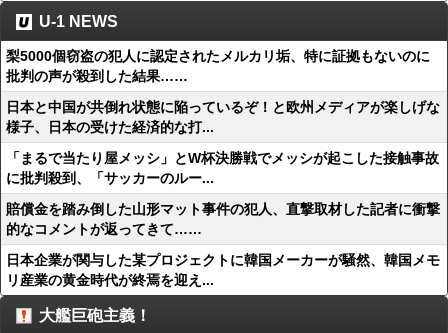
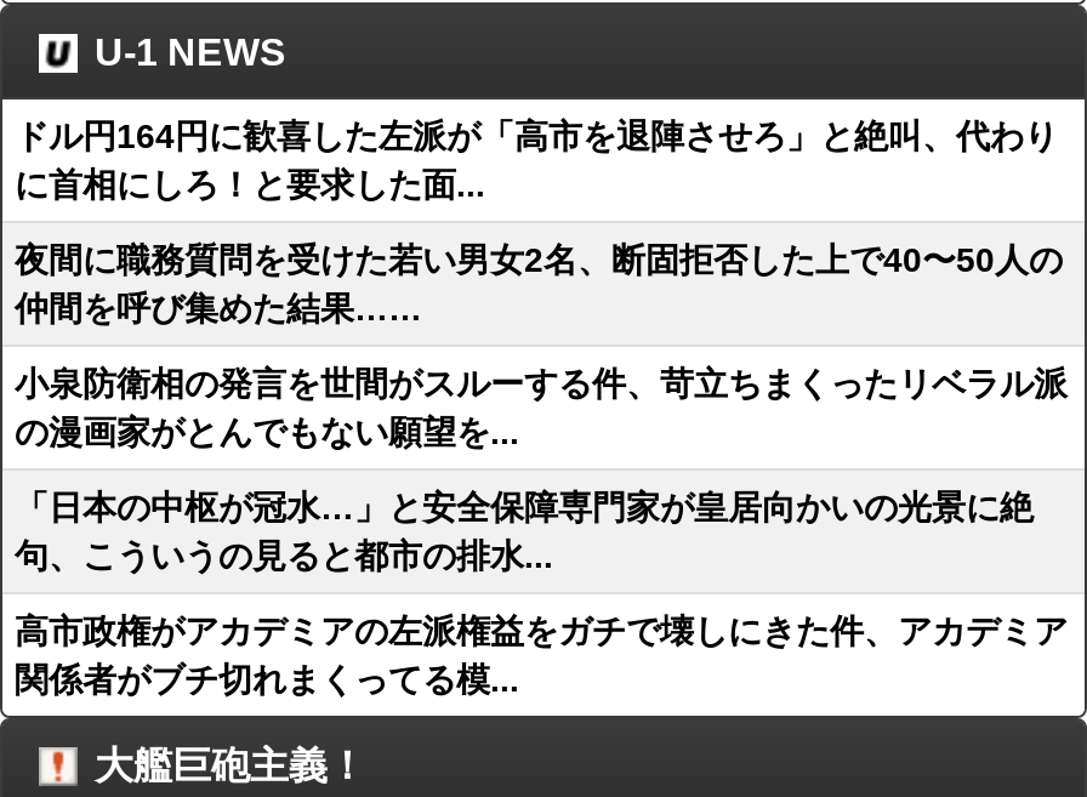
- 梨5000個窃盗の犯人に認定されたメルカリ垢、特に証拠もないのに
- 批判の声が殺到した結果……
+ ドル円164円に歓喜した左派が「高市を退陣させろ」と絶叫、代わり
+ に首相にしろ！と要求した面...

- 日本と中国が共倒れ状態に陥っているぞ！と欧州メディアが楽しげな
- 様子、日本の受けた経済的な打...
+ 夜間に職務質問を受けた若い男女2名、断固拒否した上で40〜50人の
+ 仲間を呼び集めた結果……

- 「まるで当たり屋メッシ」とW杯決勝戦でメッシが起こした接触事故
- に批判殺到、「サッカーのルー...
+ 小泉防衛相の発言を世間がスルーする件、苛立ちまくったリベラル派
+ の漫画家がとんでもない願望を...

- 賠償金を踏み倒した山形マット事件の犯人、直撃取材した記者に衝撃
- 的なコメントが返ってきて……
+ 「日本の中枢が冠水…」と安全保障専門家が皇居向かいの光景に絶
+ 句、こういうの見ると都市の排水...

- 日本企業が関与した某プロジェクトに韓国メーカーが騒然、韓国メモ
- リ産業の黄金時代が終焉を迎え...
+ 高市政権がアカデミアの左派権益をガチで壊しにきた件、アカデミア
+ 関係者がブチ切れまくってる模...
